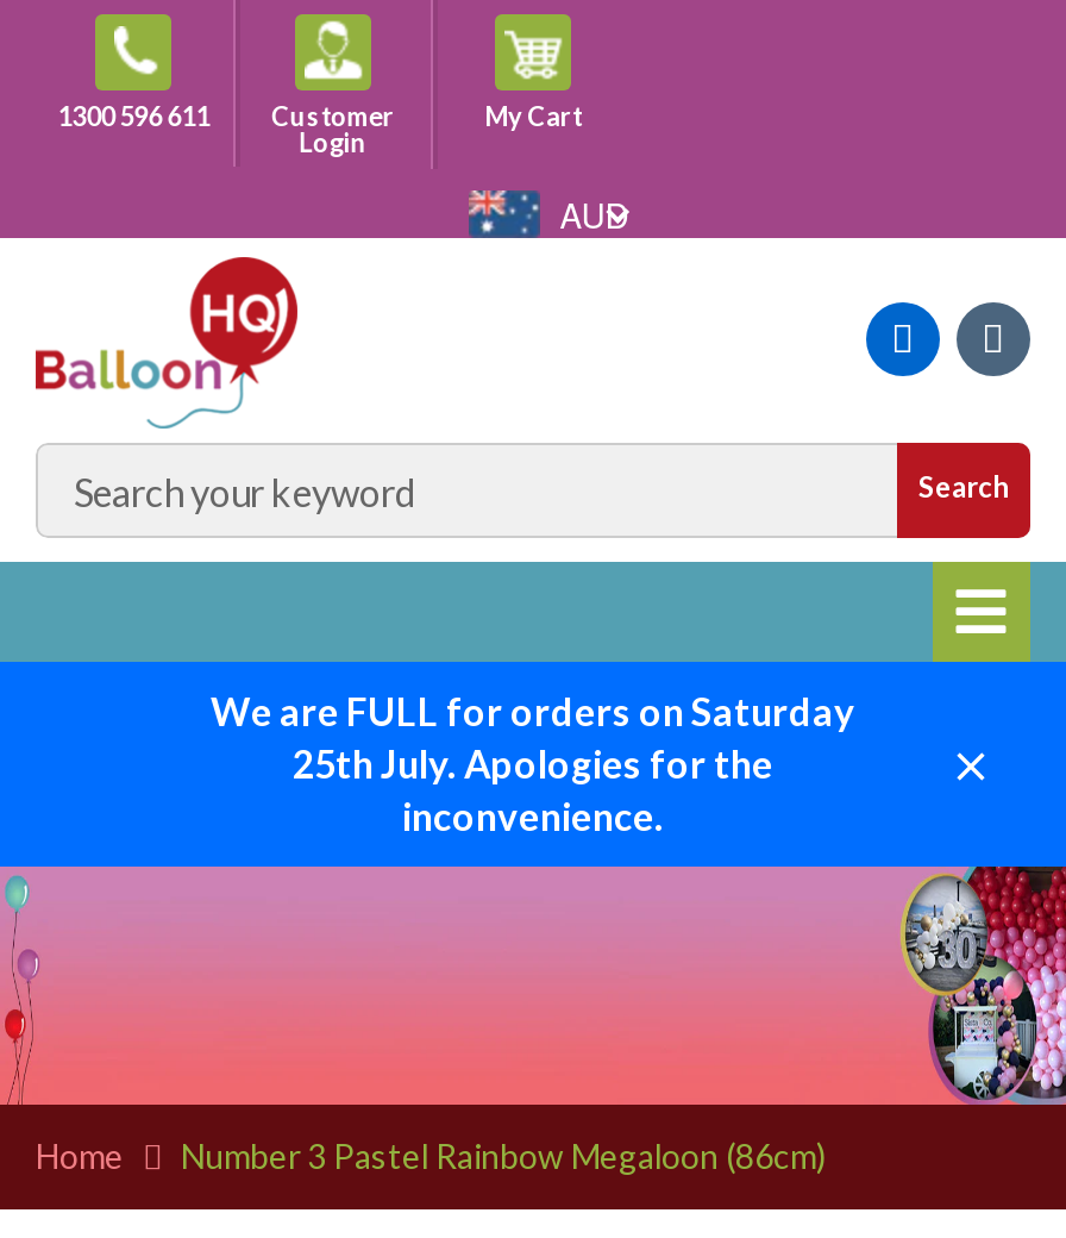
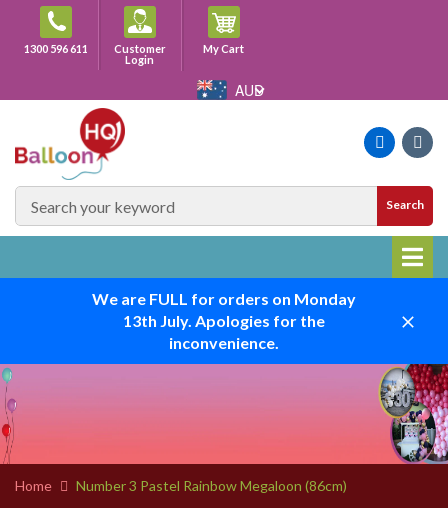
- We are FULL for orders on Saturday
+ We are FULL for orders on Monday

- 25th July. Apologies for the
+ 13th July. Apologies for the
